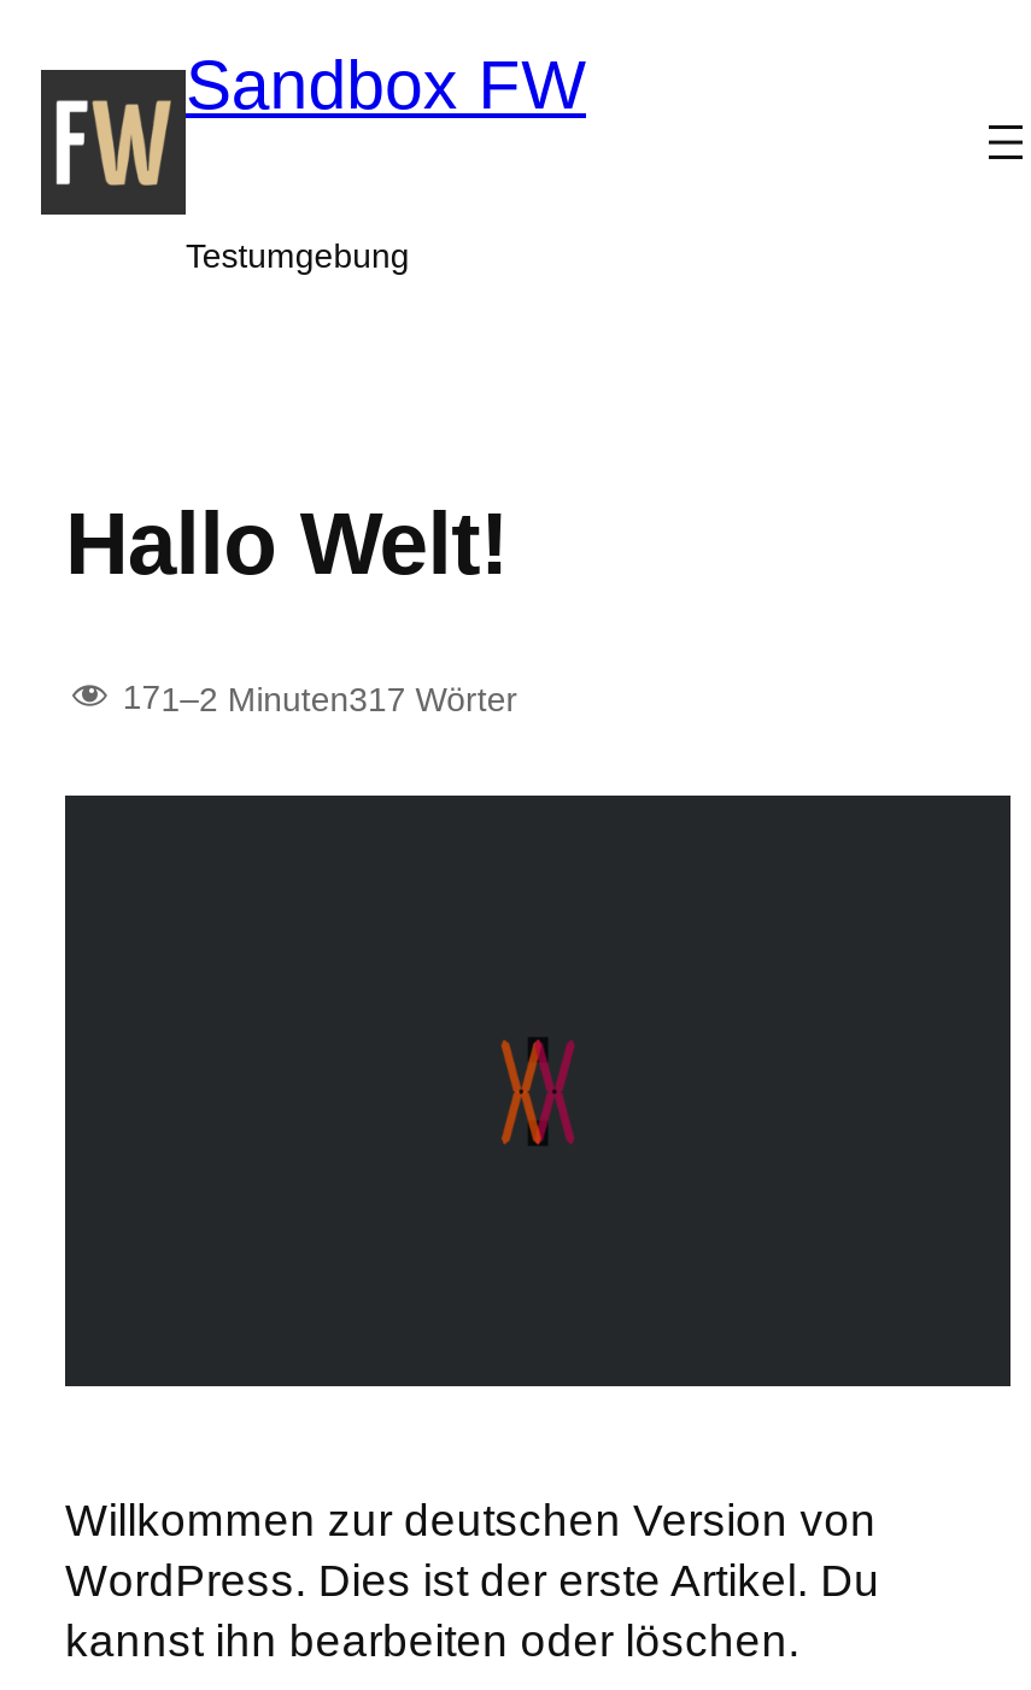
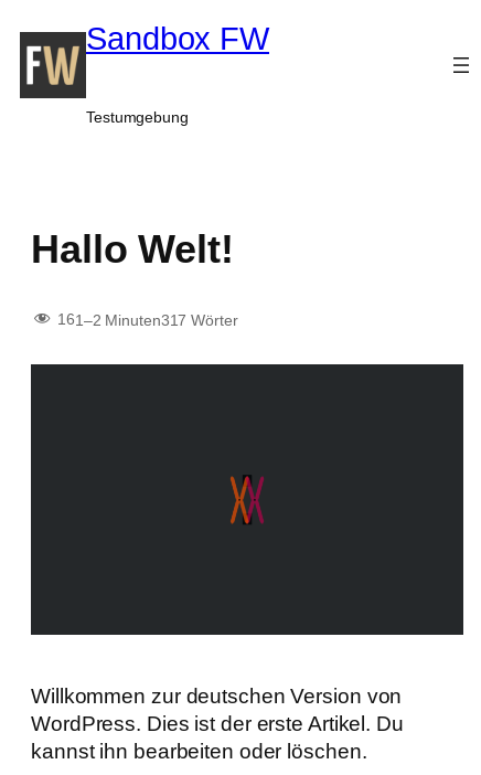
- 171–2 Minuten317 Wörter
+ 161–2 Minuten317 Wörter
